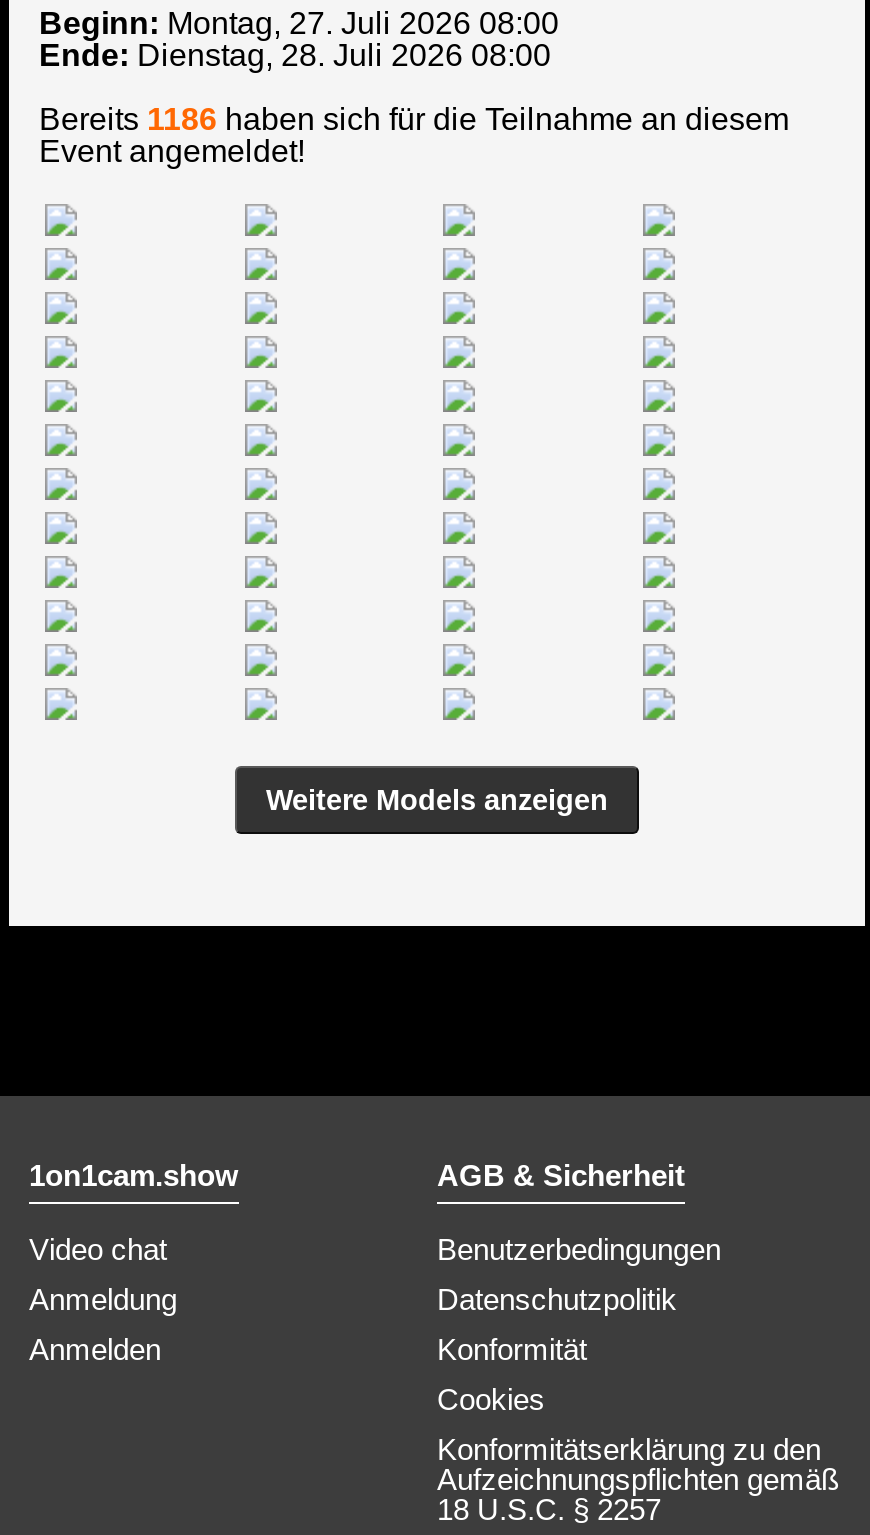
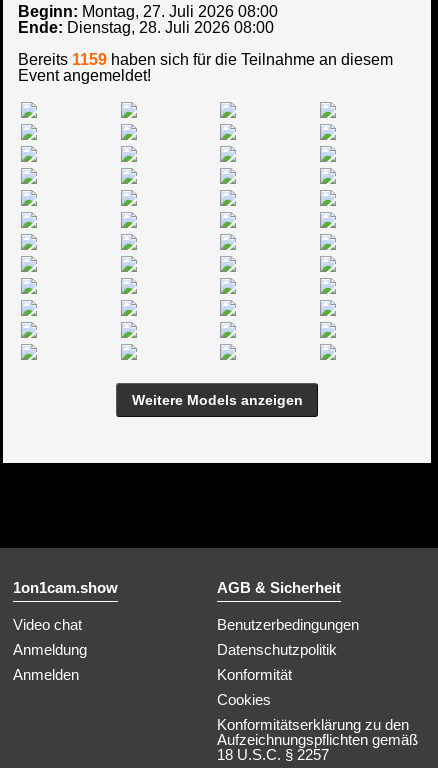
- Bereits 1186 haben sich für die Teilnahme an diesem
+ Bereits 1159 haben sich für die Teilnahme an diesem
